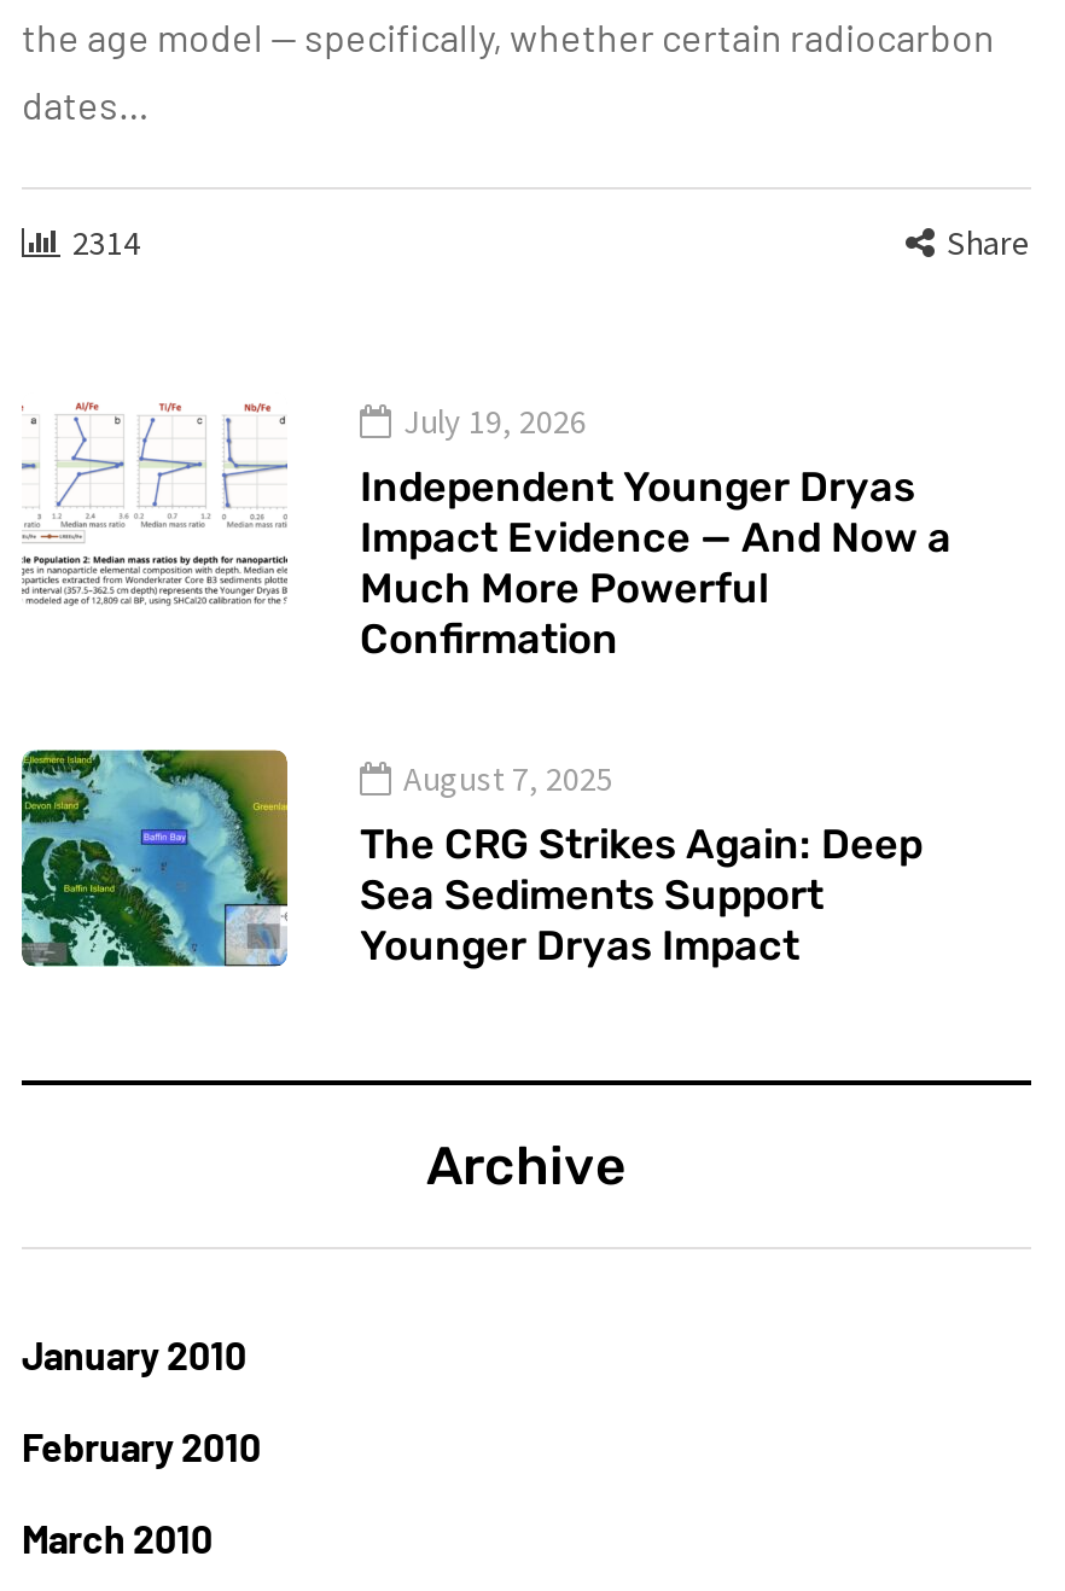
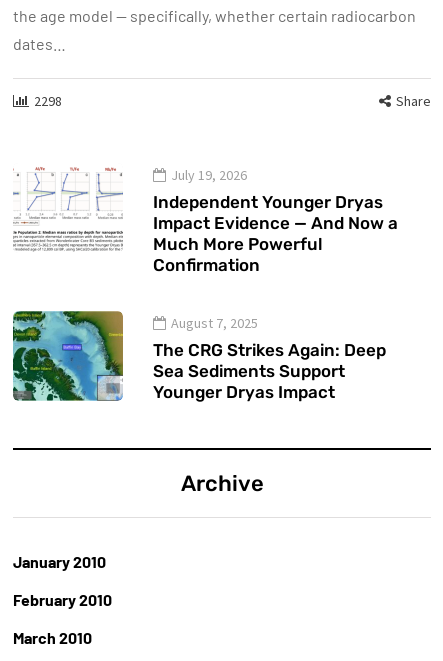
- 2314
+ 2298
